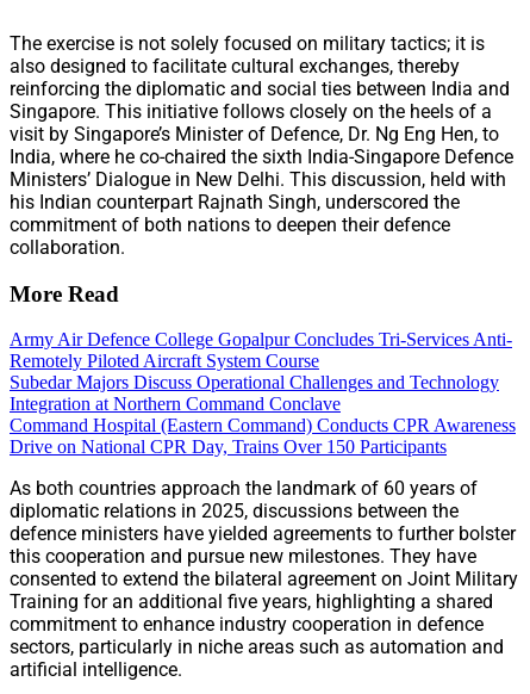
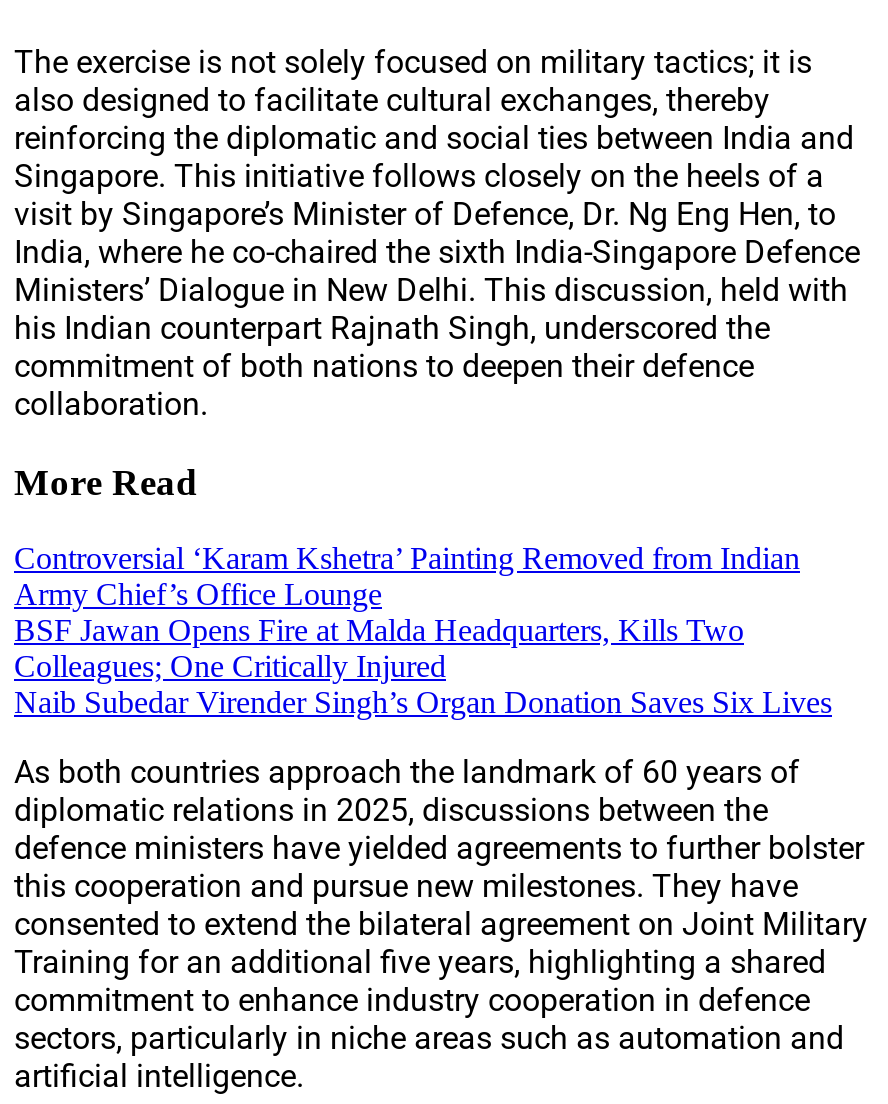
- Army Air Defence College Gopalpur Concludes Tri-Services Anti-
- Remotely Piloted Aircraft System Course
- Subedar Majors Discuss Operational Challenges and Technology
- Integration at Northern Command Conclave
- Command Hospital (Eastern Command) Conducts CPR Awareness
- Drive on National CPR Day, Trains Over 150 Participants
+ Controversial ‘Karam Kshetra’ Painting Removed from Indian
+ Army Chief’s Office Lounge
+ BSF Jawan Opens Fire at Malda Headquarters, Kills Two
+ Colleagues; One Critically Injured
+ Naib Subedar Virender Singh’s Organ Donation Saves Six Lives
